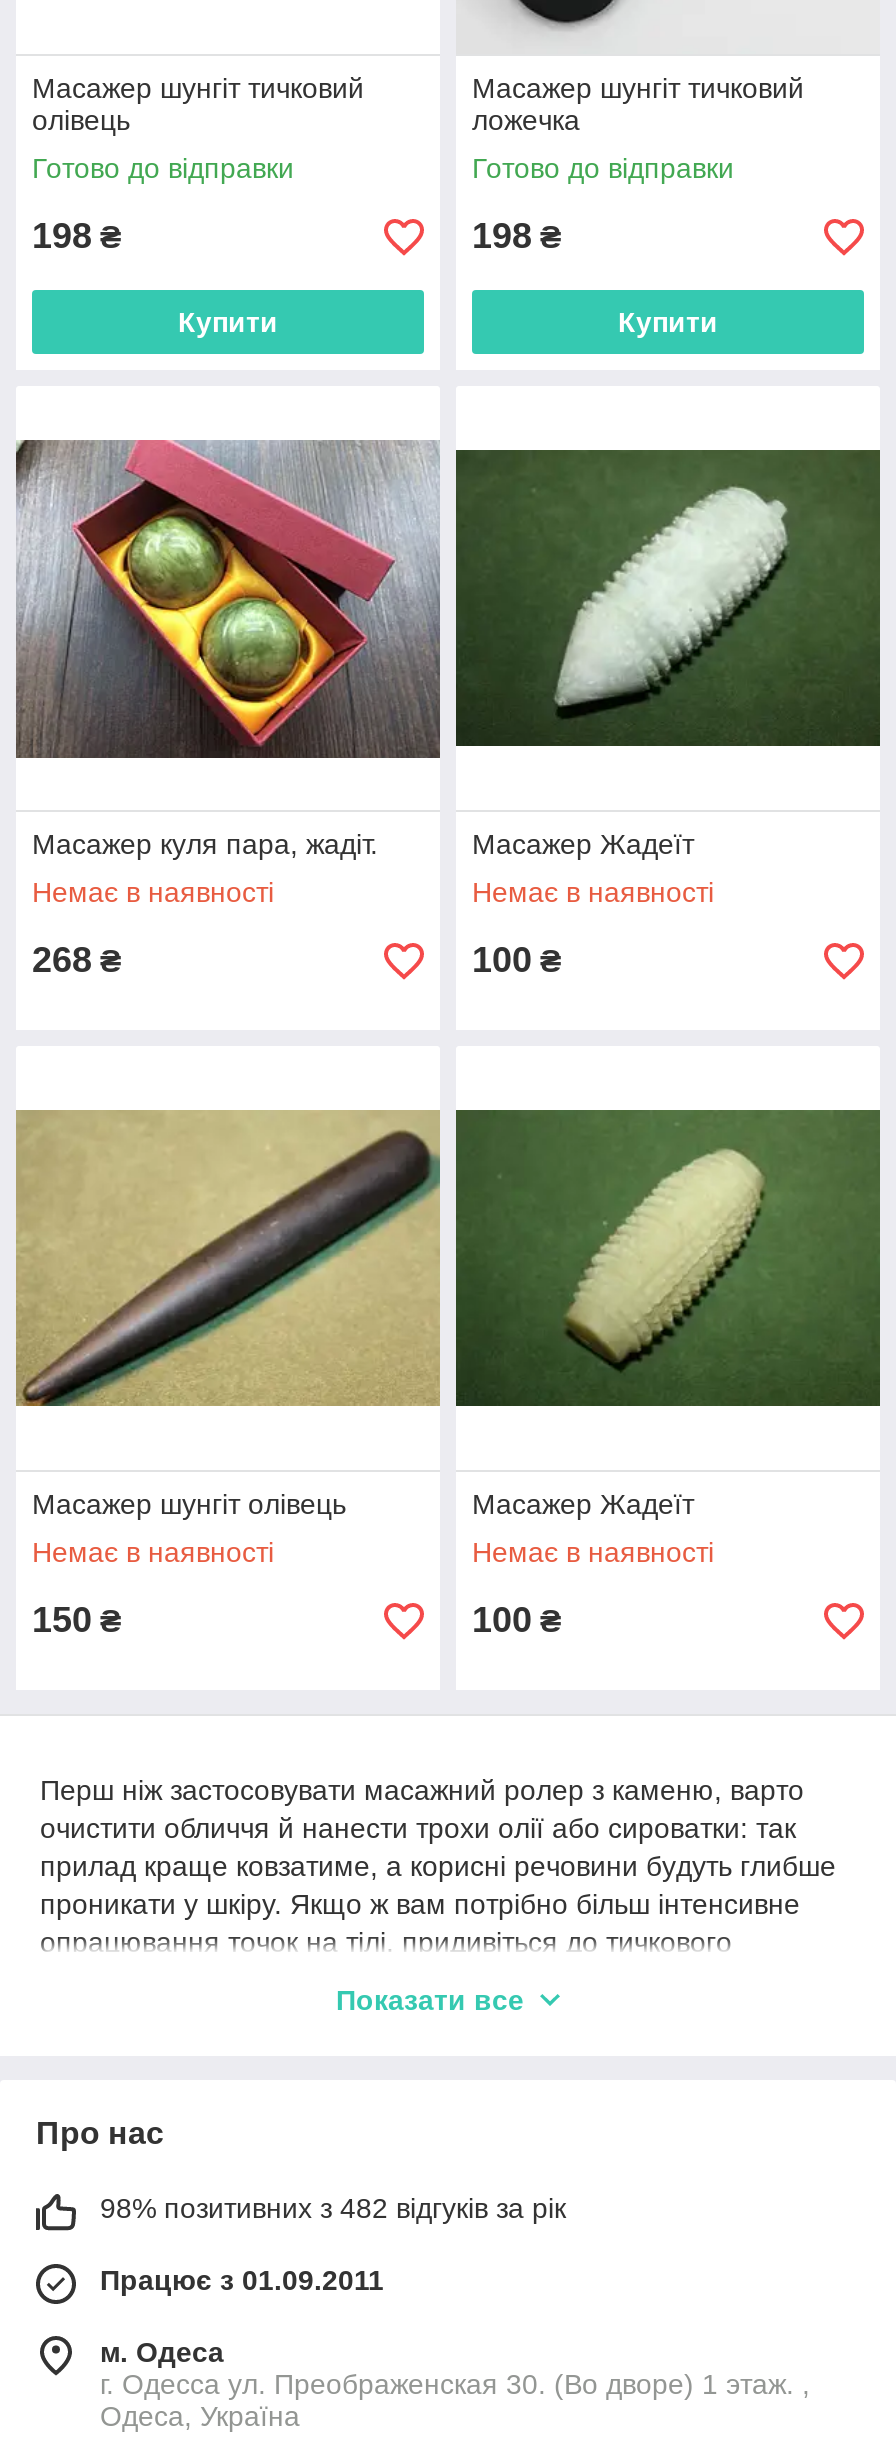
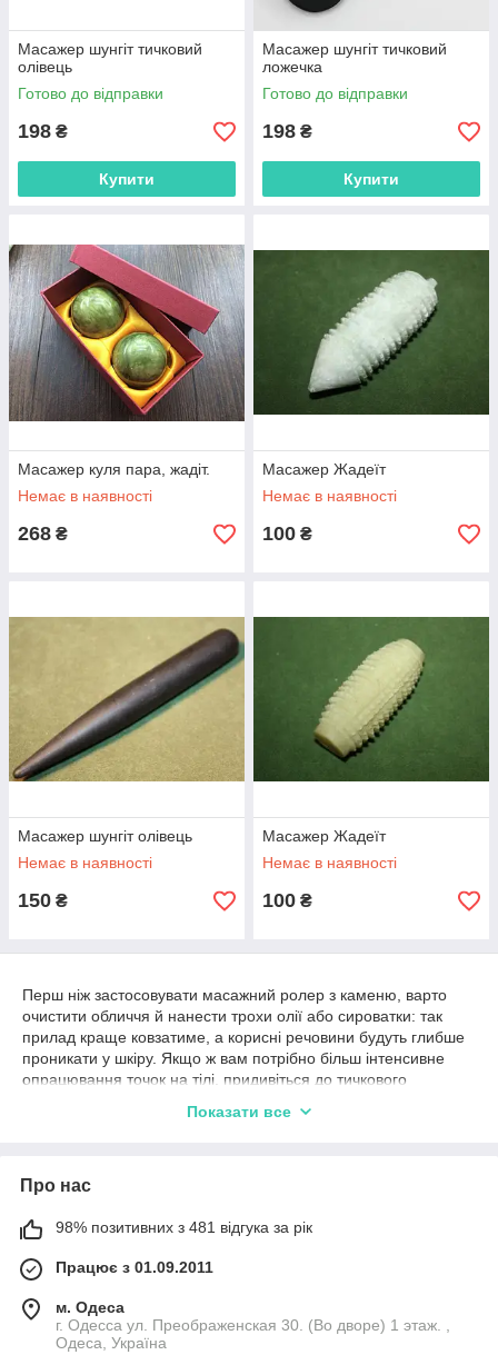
- 98% позитивних з 482 відгуків за рік
+ 98% позитивних з 481 відгука за рік
